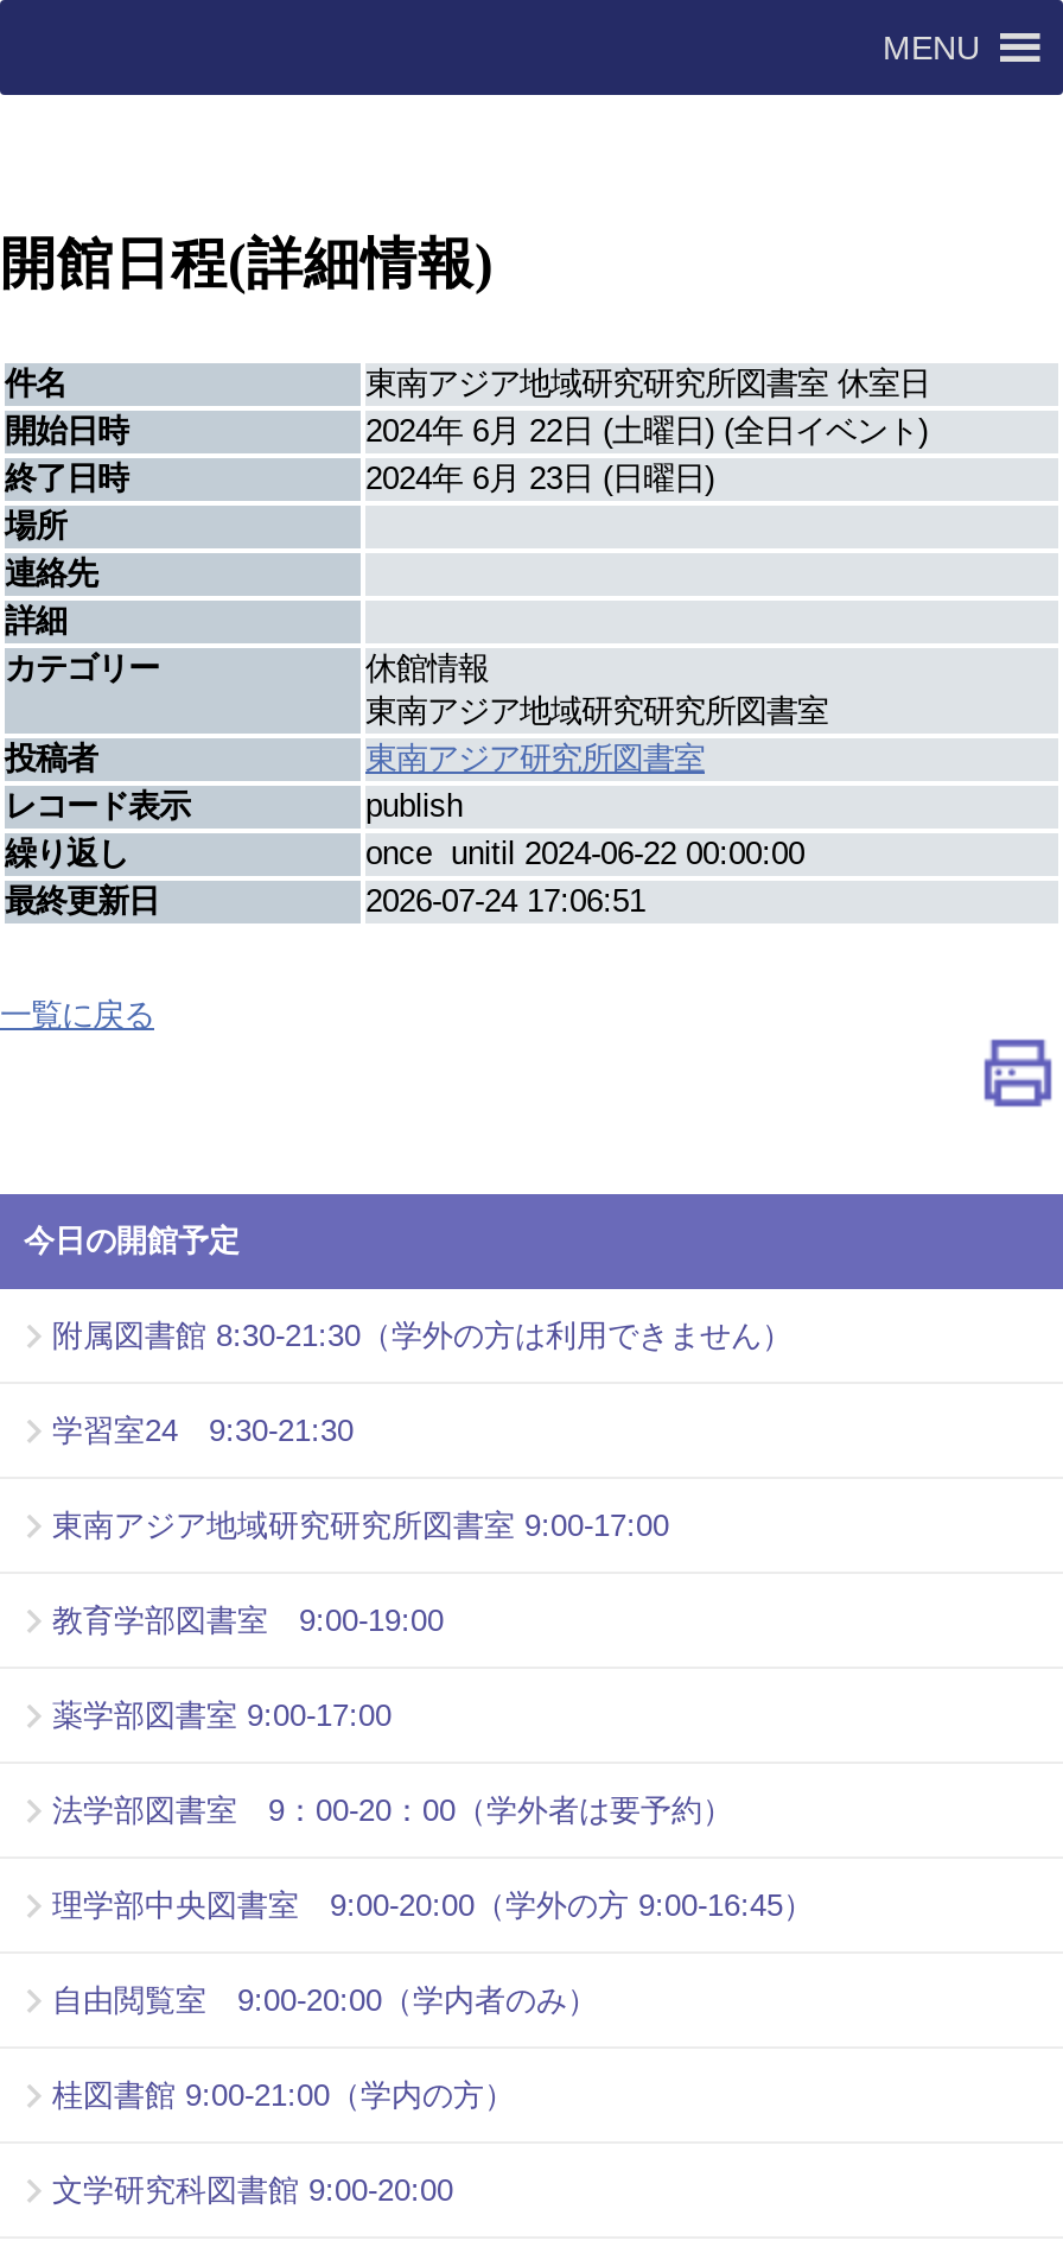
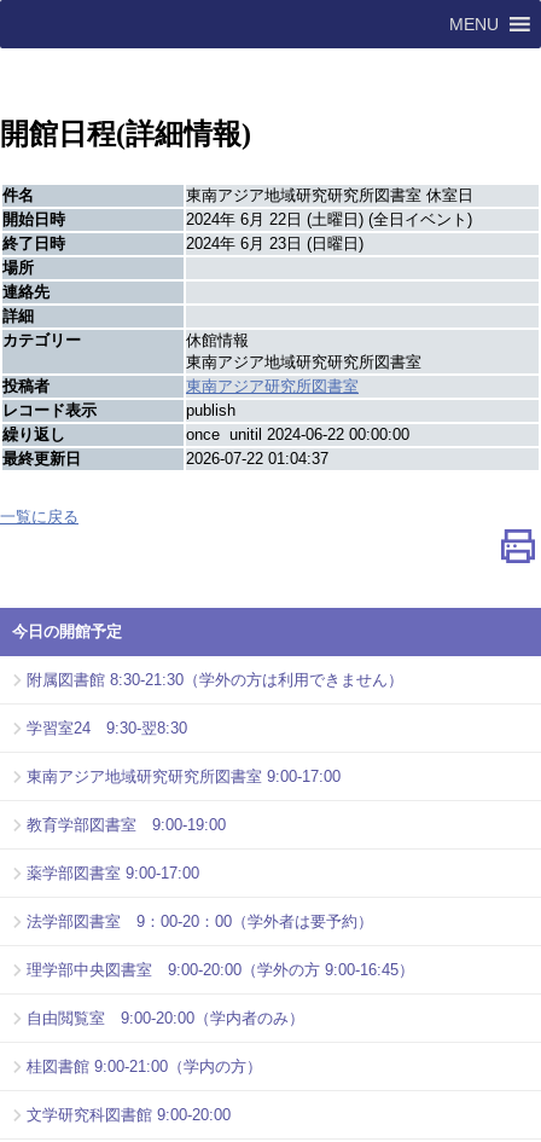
- 2026-07-24 17:06:51
+ 2026-07-22 01:04:37

- 学習室24 9:30-21:30
+ 学習室24 9:30-翌8:30
